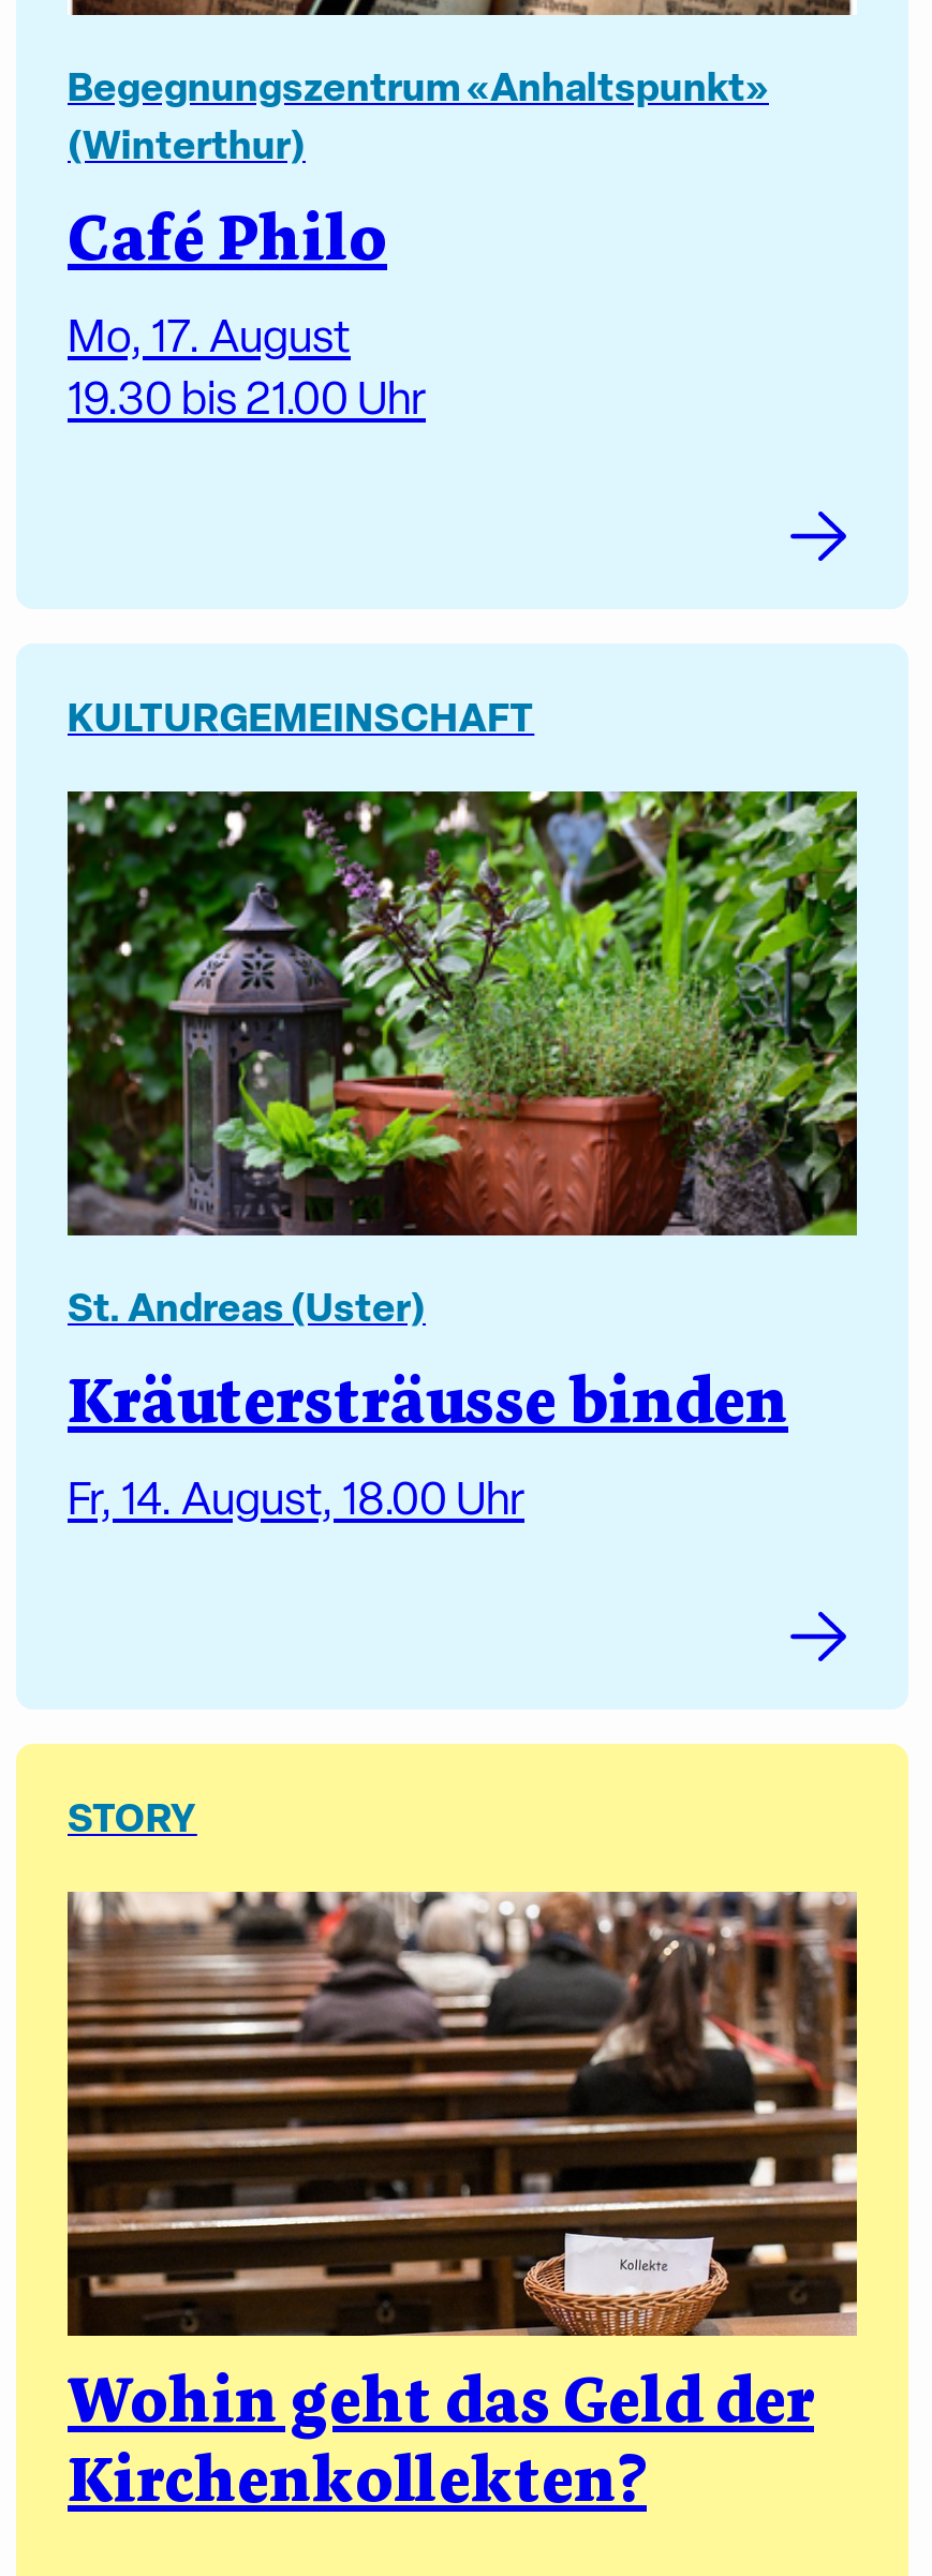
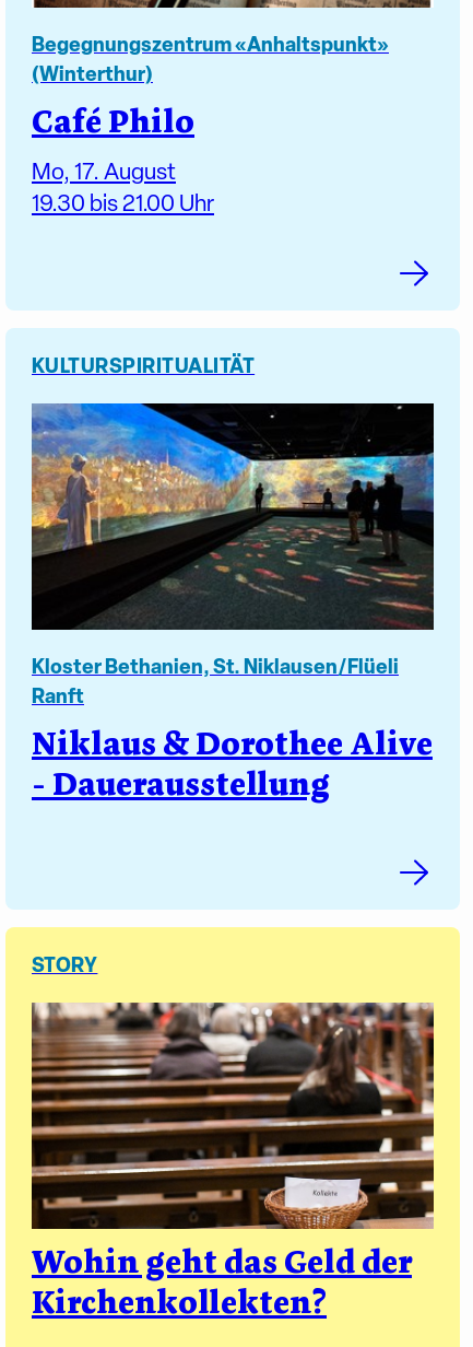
- KULTURGEMEINSCHAFT
+ KULTURSPIRITUALITÄT

- [image]
- St. Andreas (Uster)
- Kräutersträusse binden
- Fr, 14. August, 18.00 Uhr
+ [image]
+ Kloster Bethanien, St. Niklausen/Flüeli
+ Ranft
+ Niklaus & Dorothee Alive
+ - Dauerausstellung
